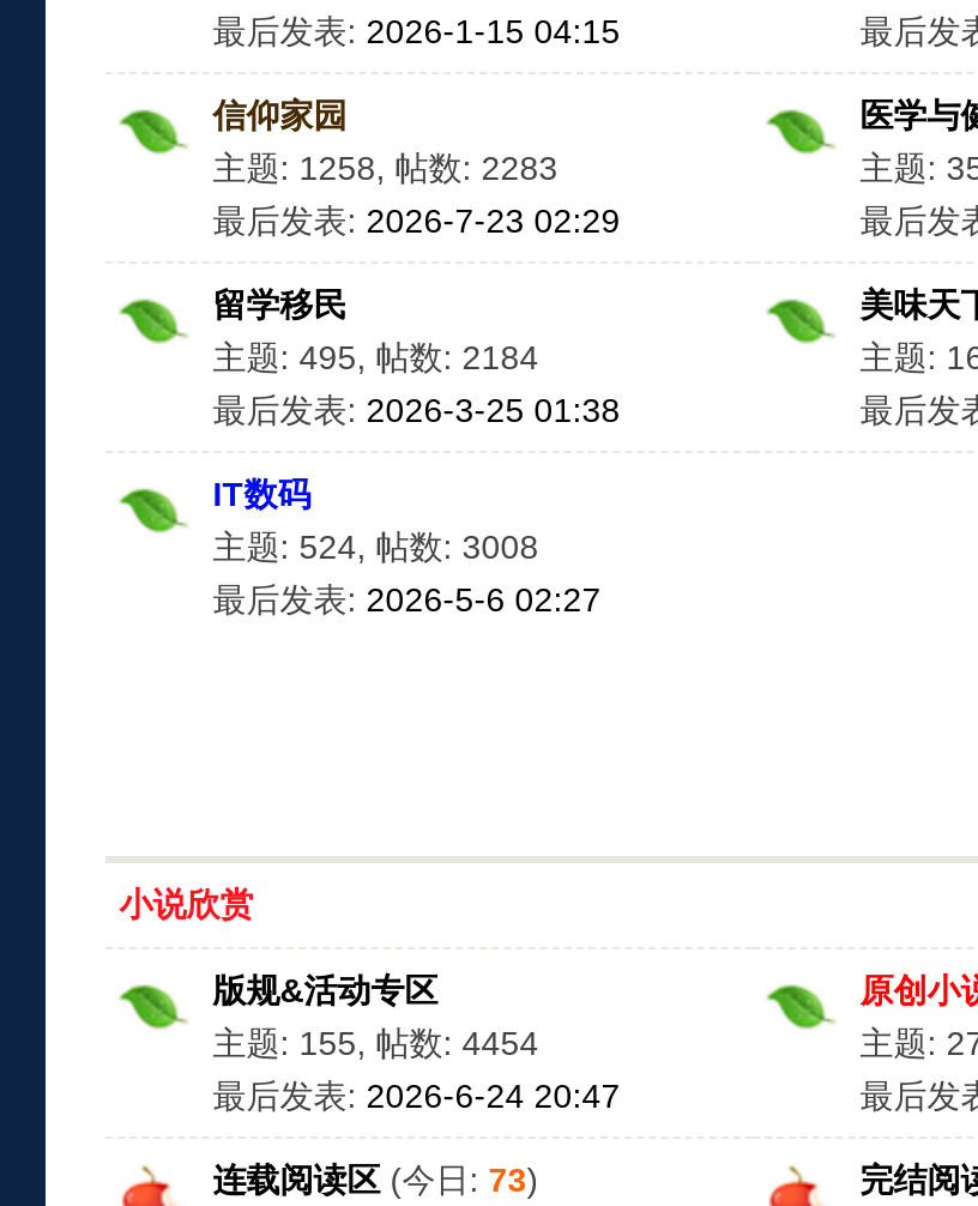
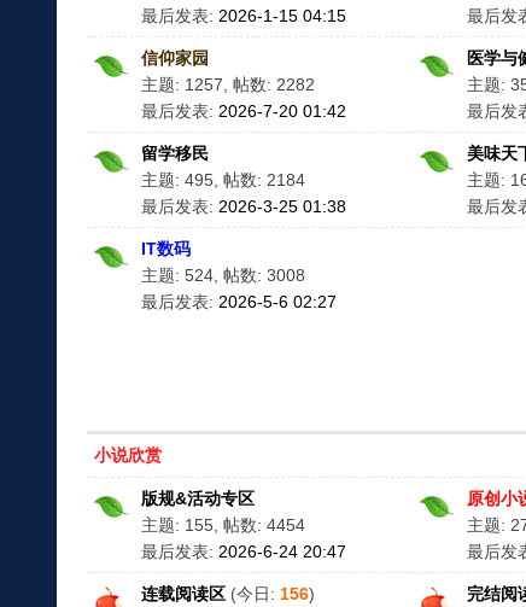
- 主题: 1258, 帖数: 2283
+ 主题: 1257, 帖数: 2282

- 最后发表: 2026-7-23 02:29
+ 最后发表: 2026-7-20 01:42

- 连载阅读区(今日: 73)
+ 连载阅读区(今日: 156)
